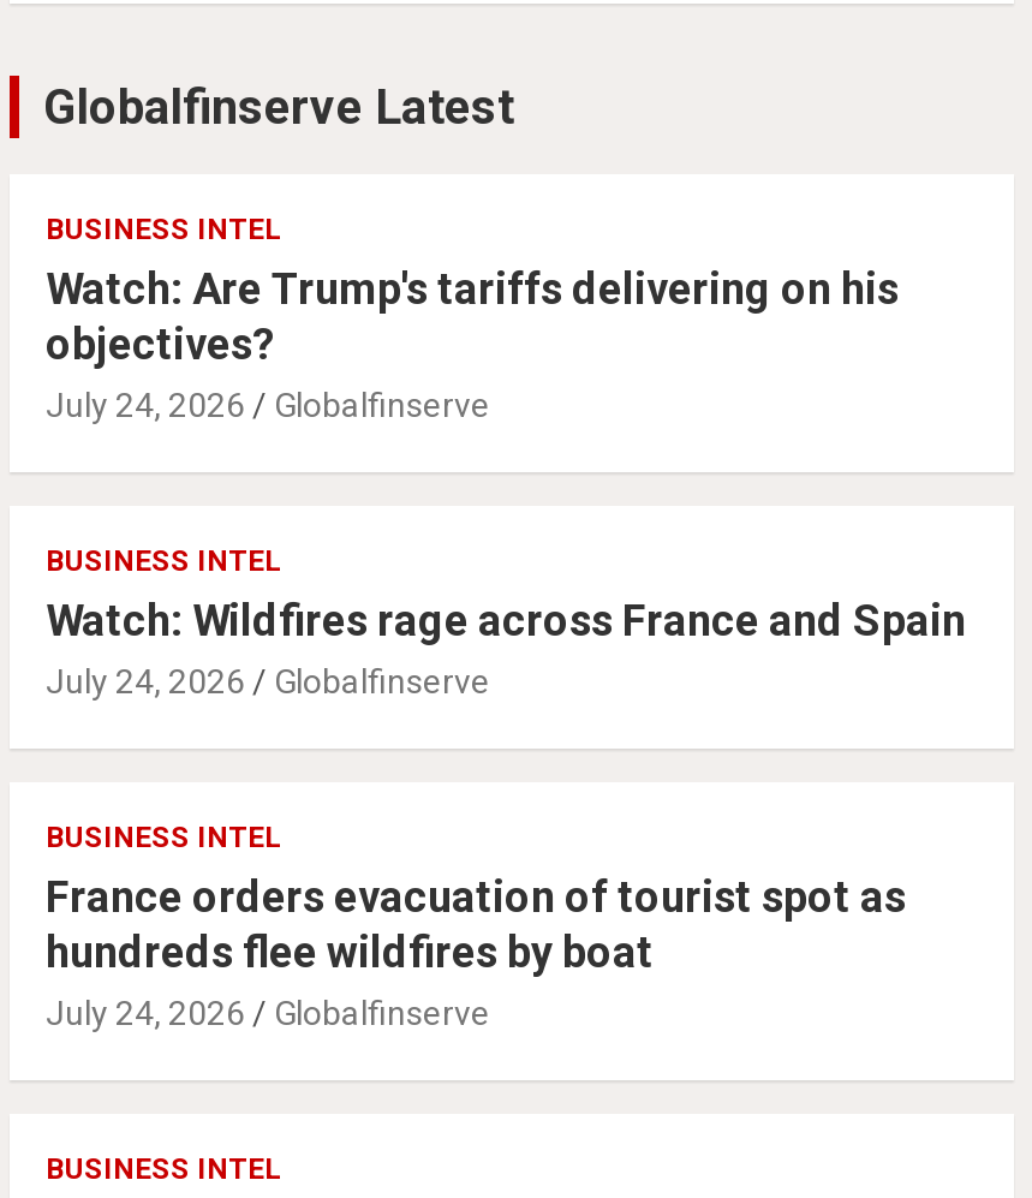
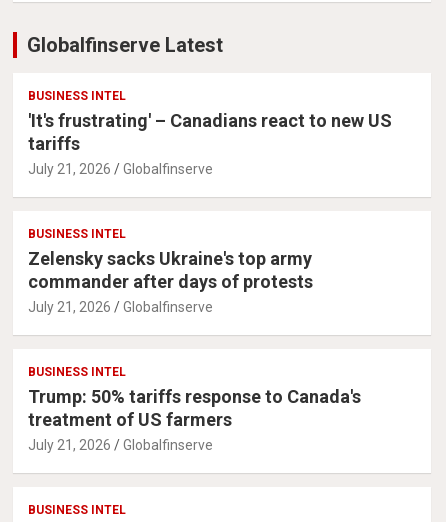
- Watch: Are Trump's tariffs delivering on his
- objectives?
- July 24, 2026
+ 'It's frustrating' – Canadians react to new US
+ tariffs
+ July 21, 2026

- Watch: Wildfires rage across France and Spain
- July 24, 2026
+ Zelensky sacks Ukraine's top army
+ commander after days of protests
+ July 21, 2026

- France orders evacuation of tourist spot as
- hundreds flee wildfires by boat
- July 24, 2026
+ Trump: 50% tariffs response to Canada's
+ treatment of US farmers
+ July 21, 2026
